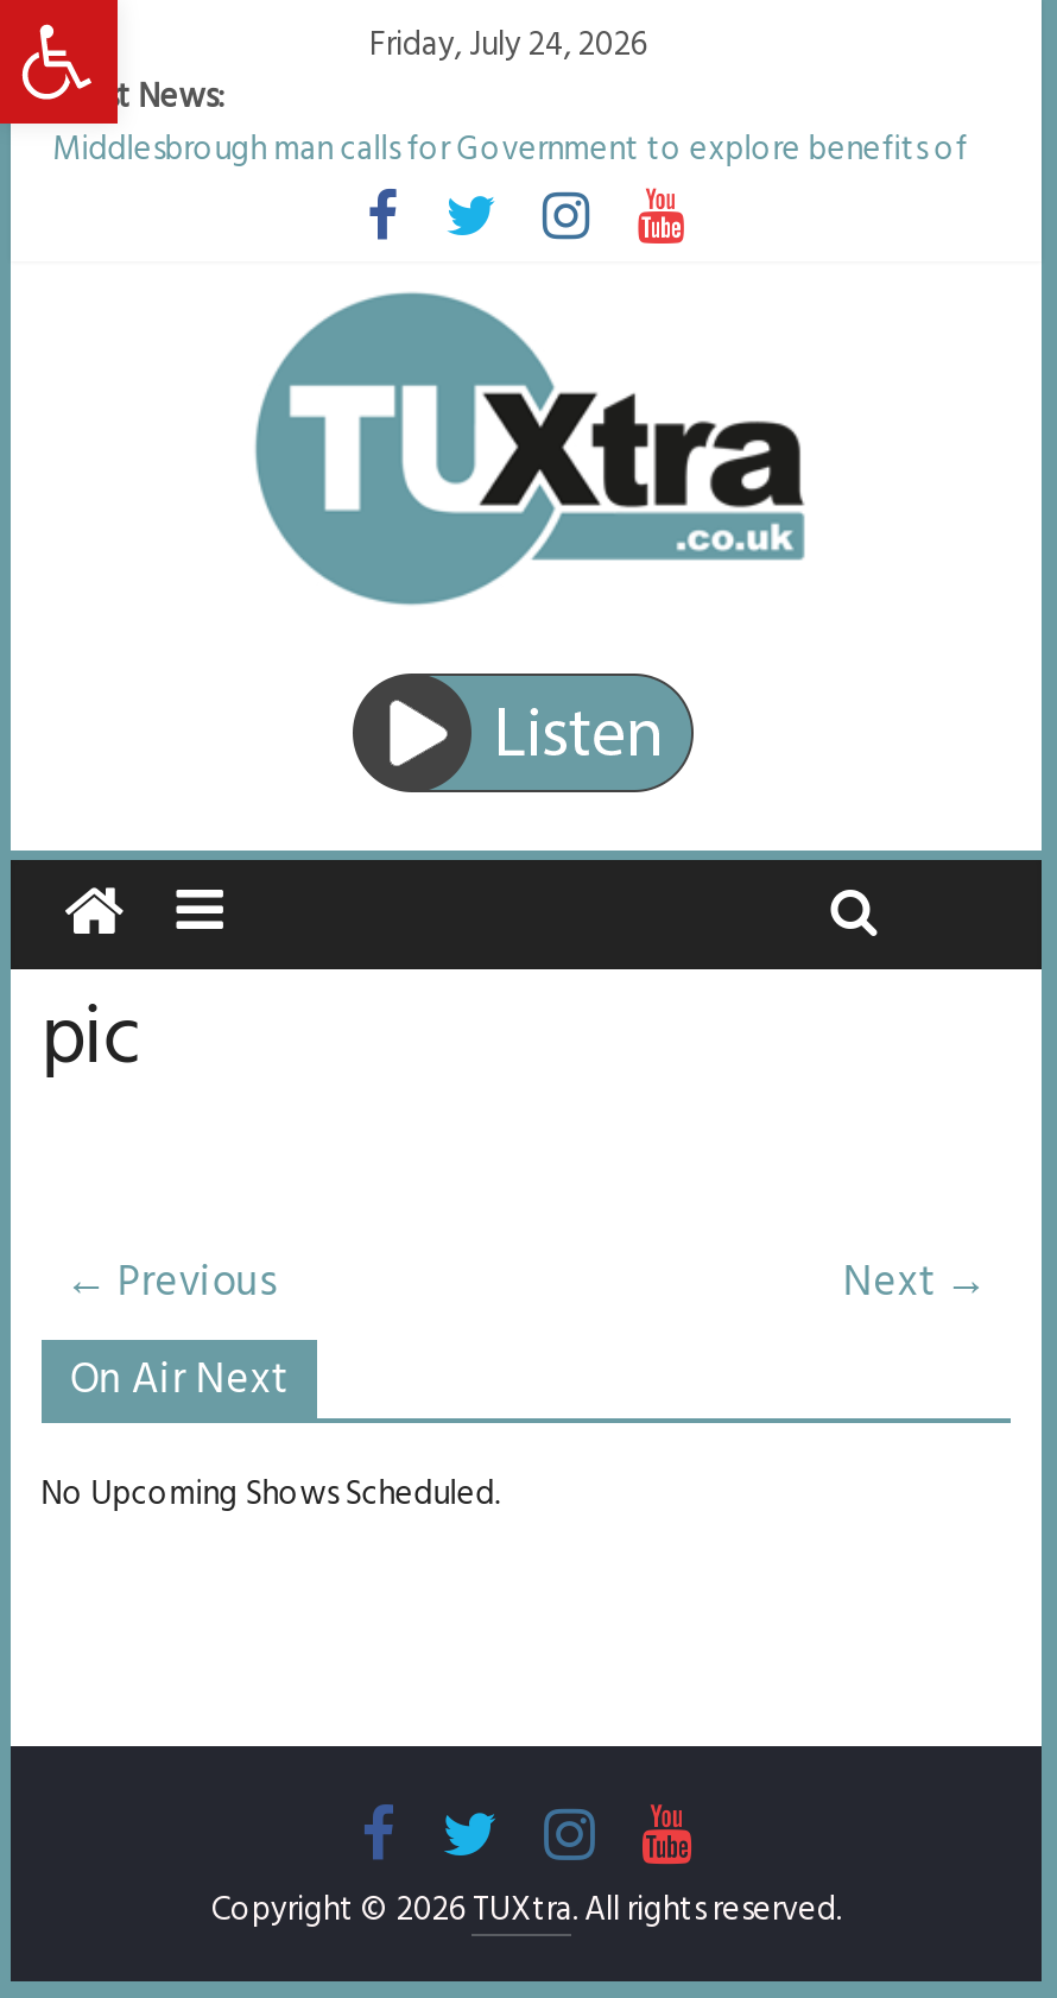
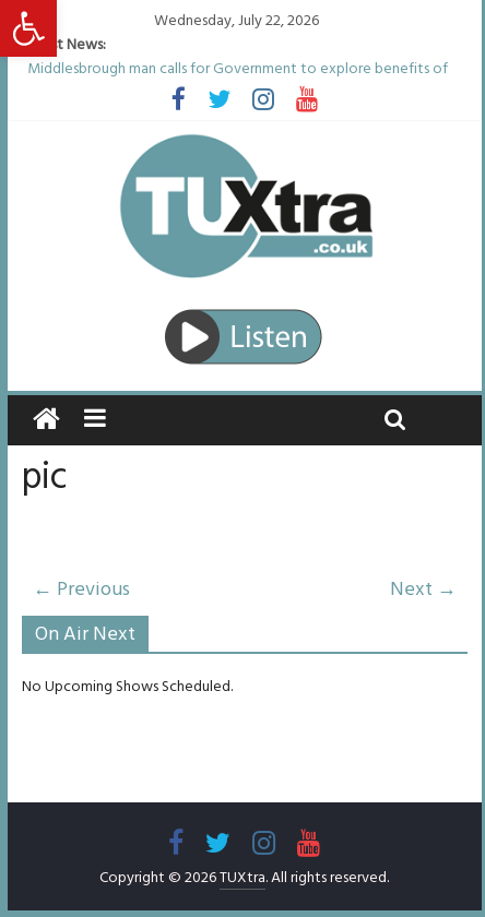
- Friday, July 24, 2026
+ Wednesday, July 22, 2026
